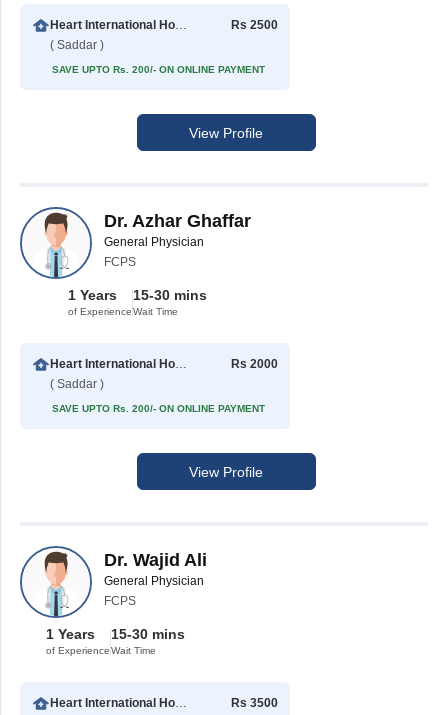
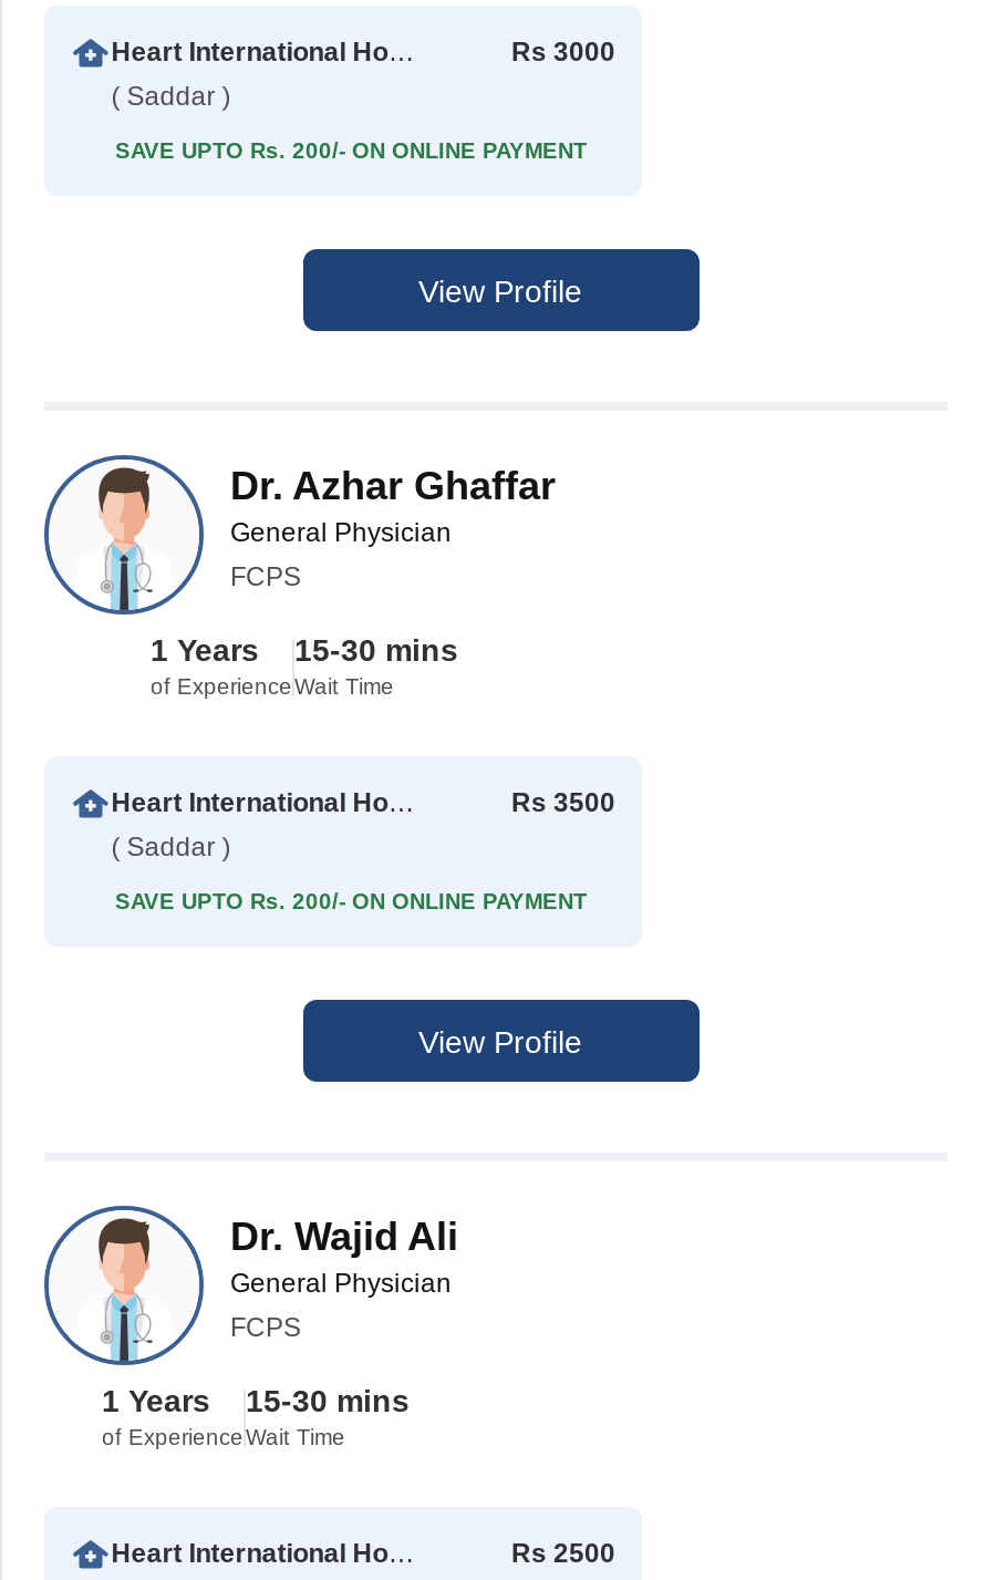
- Rs 2500
+ Rs 3000

- Rs 2000
+ Rs 3500

- Rs 3500
+ Rs 2500
